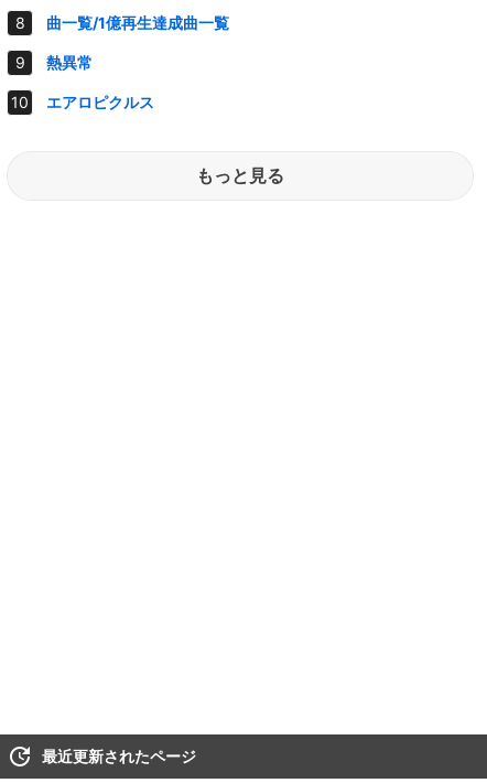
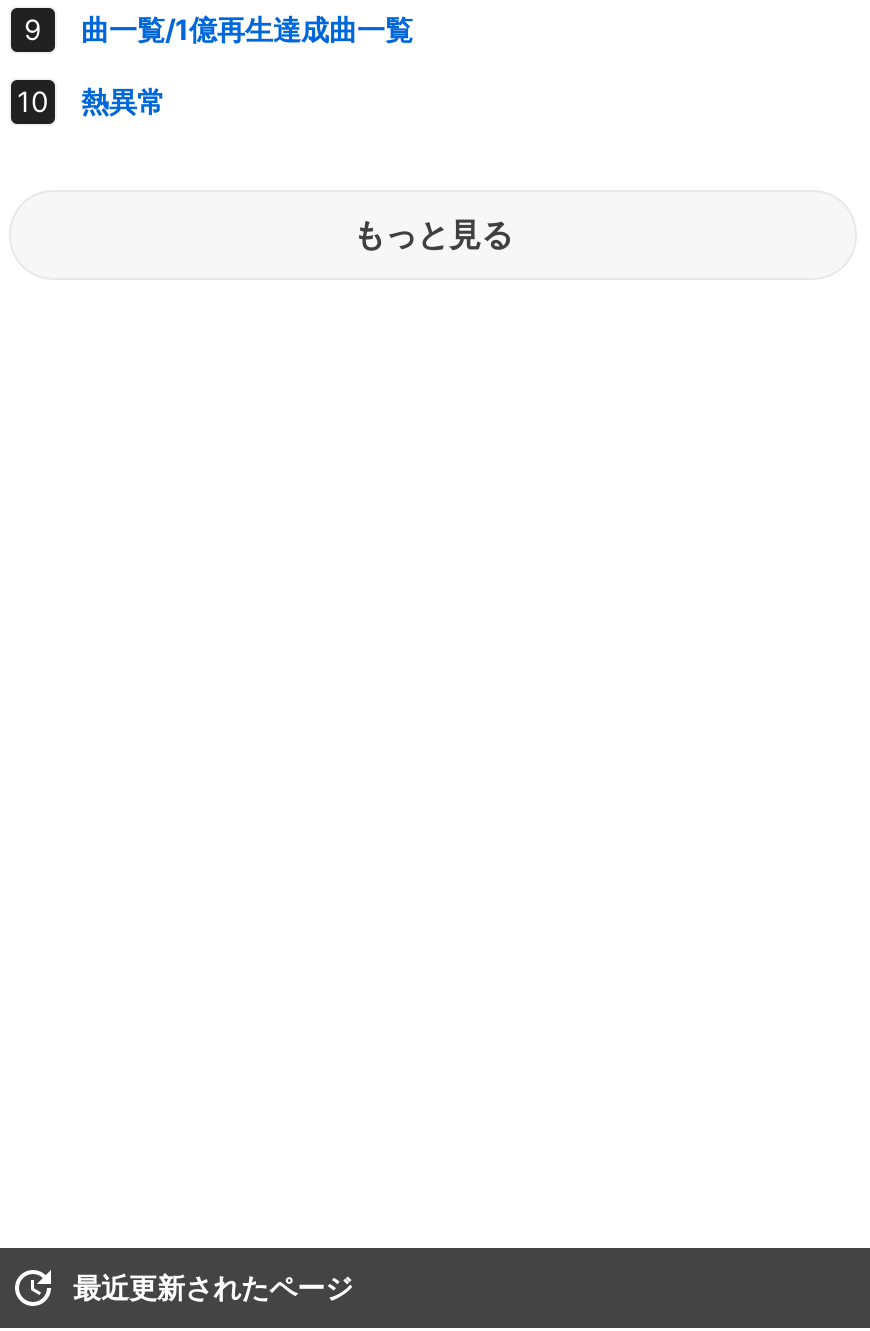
- エアロピクルス
